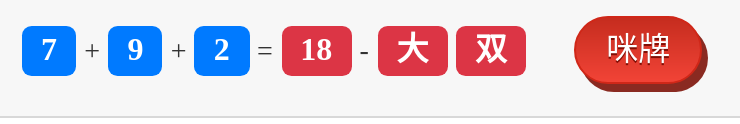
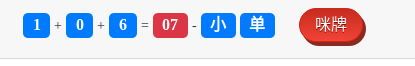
- 7
+ 1

- 9
+ 0

- 2
+ 6

- 18
+ 07

- 大
- 双
+ 小
+ 单
